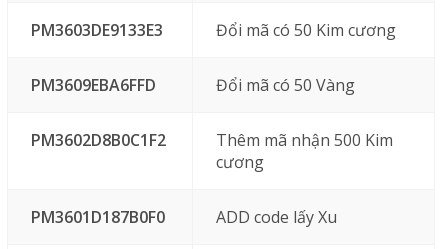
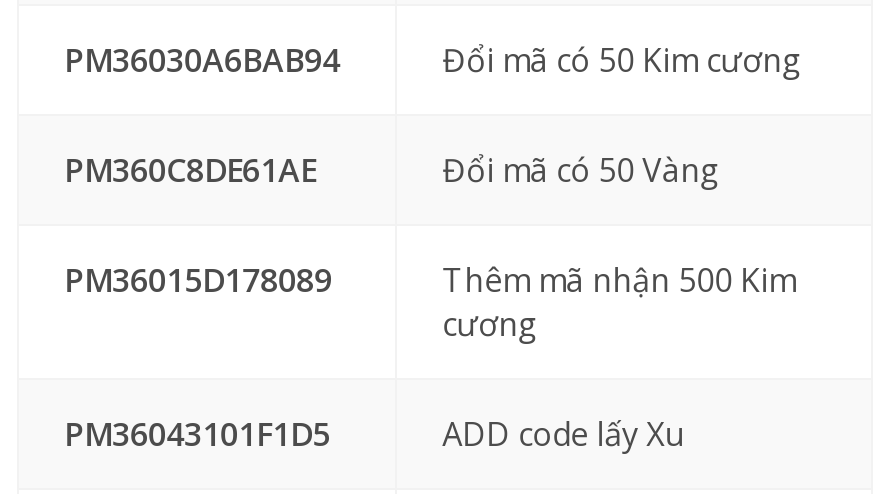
- PM3603DE9133E3
+ PM36030A6BAB94

- PM3609EBA6FFD
+ PM360C8DE61AE

- PM3602D8B0C1F2
+ PM36015D178089

- PM3601D187B0F0
+ PM36043101F1D5
